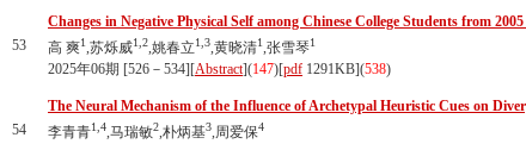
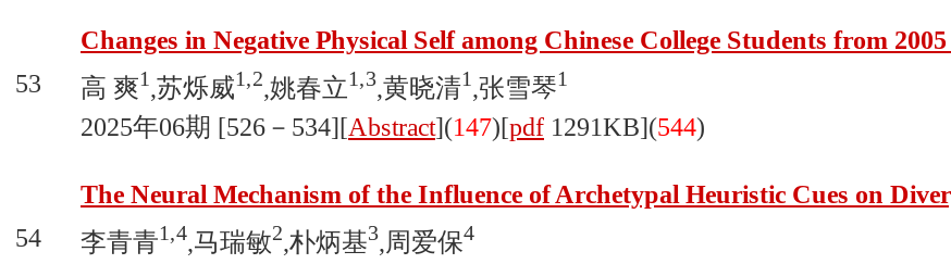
- 2025年06期 [526－534][Abstract](147)[pdf 1291KB](538)
+ 2025年06期 [526－534][Abstract](147)[pdf 1291KB](544)
